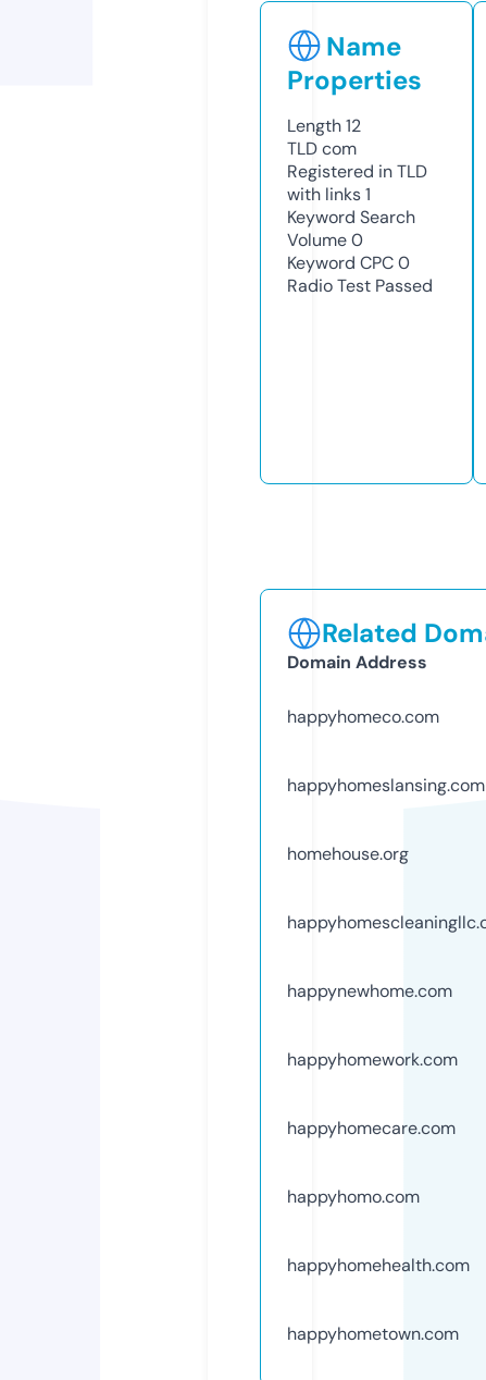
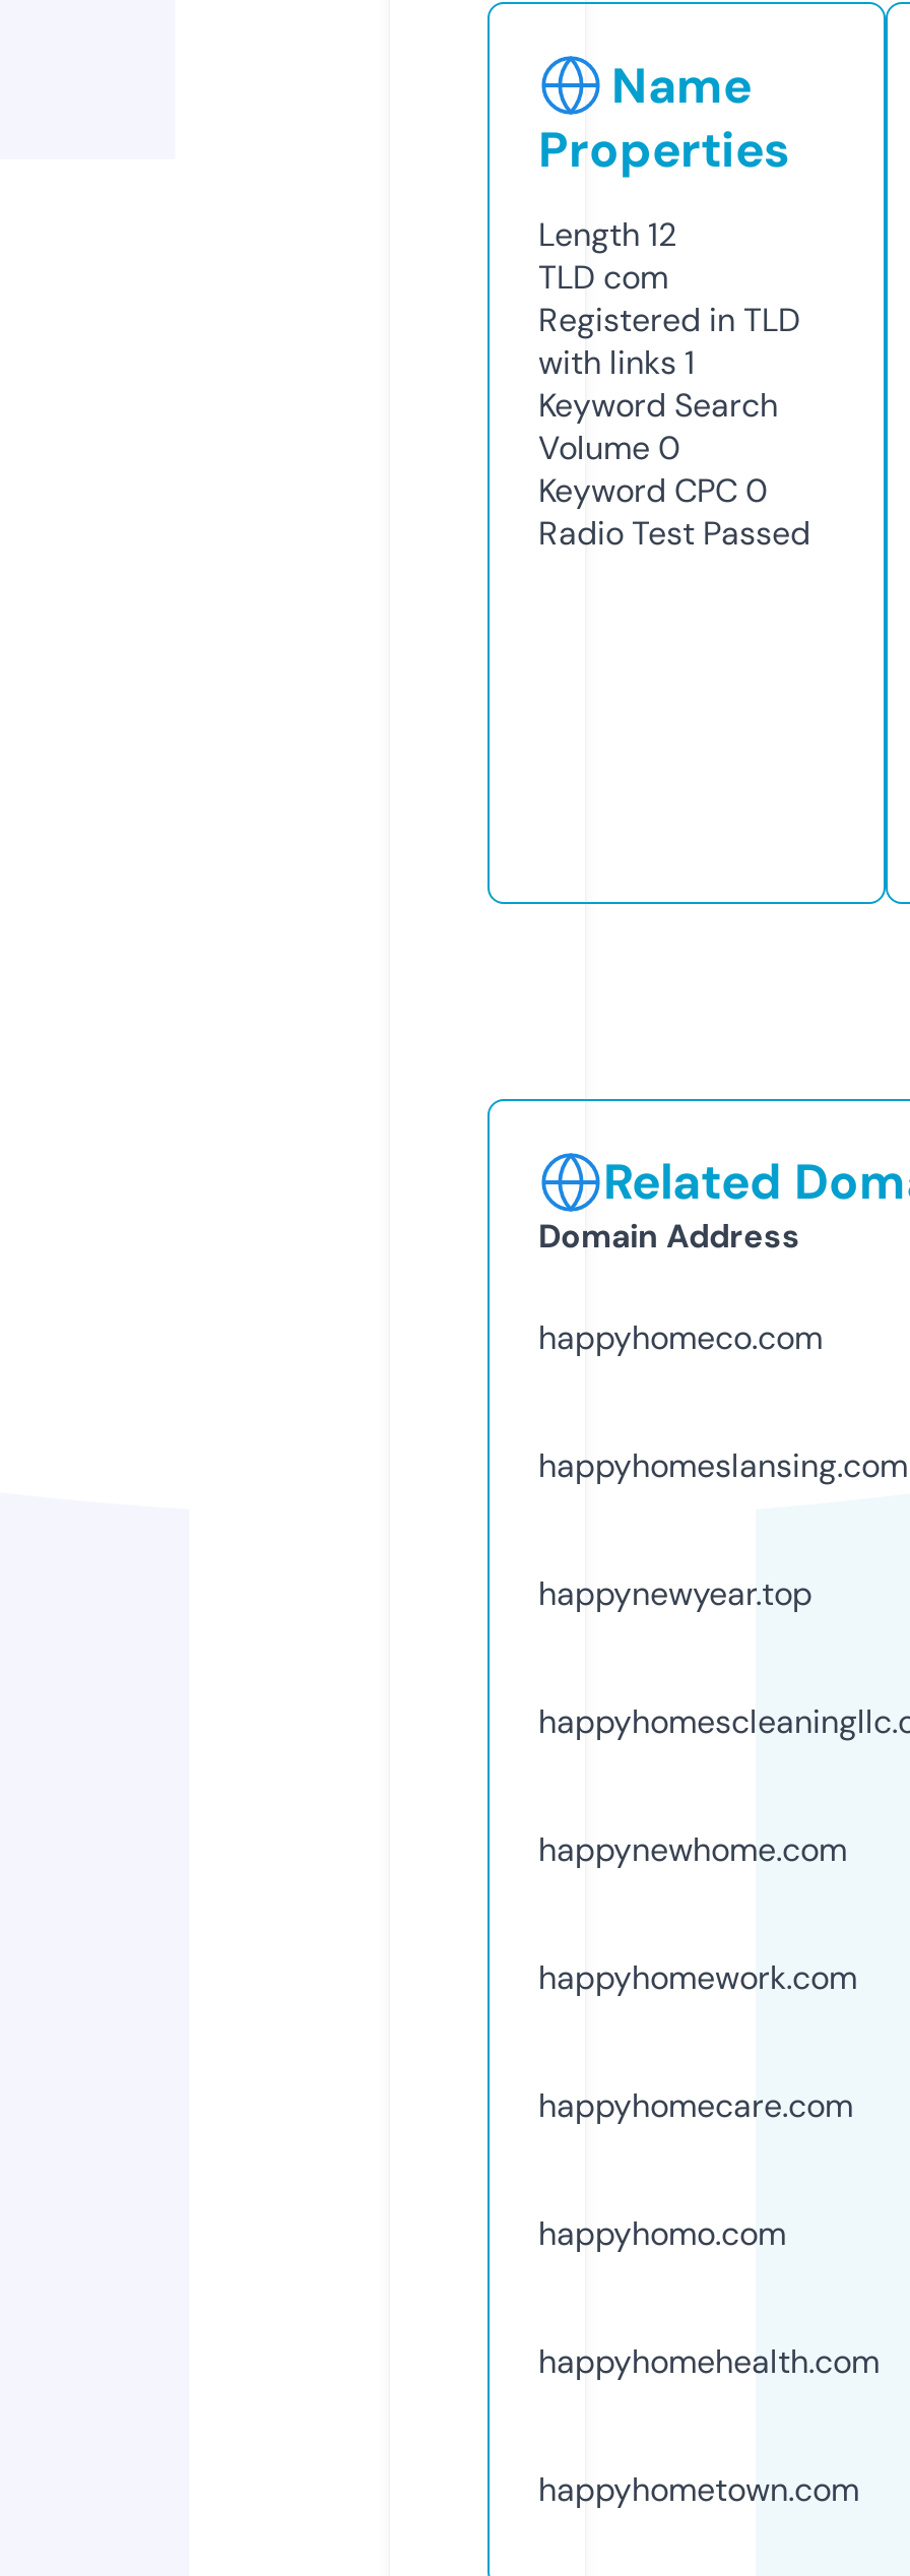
- homehouse.org
+ happynewyear.top
